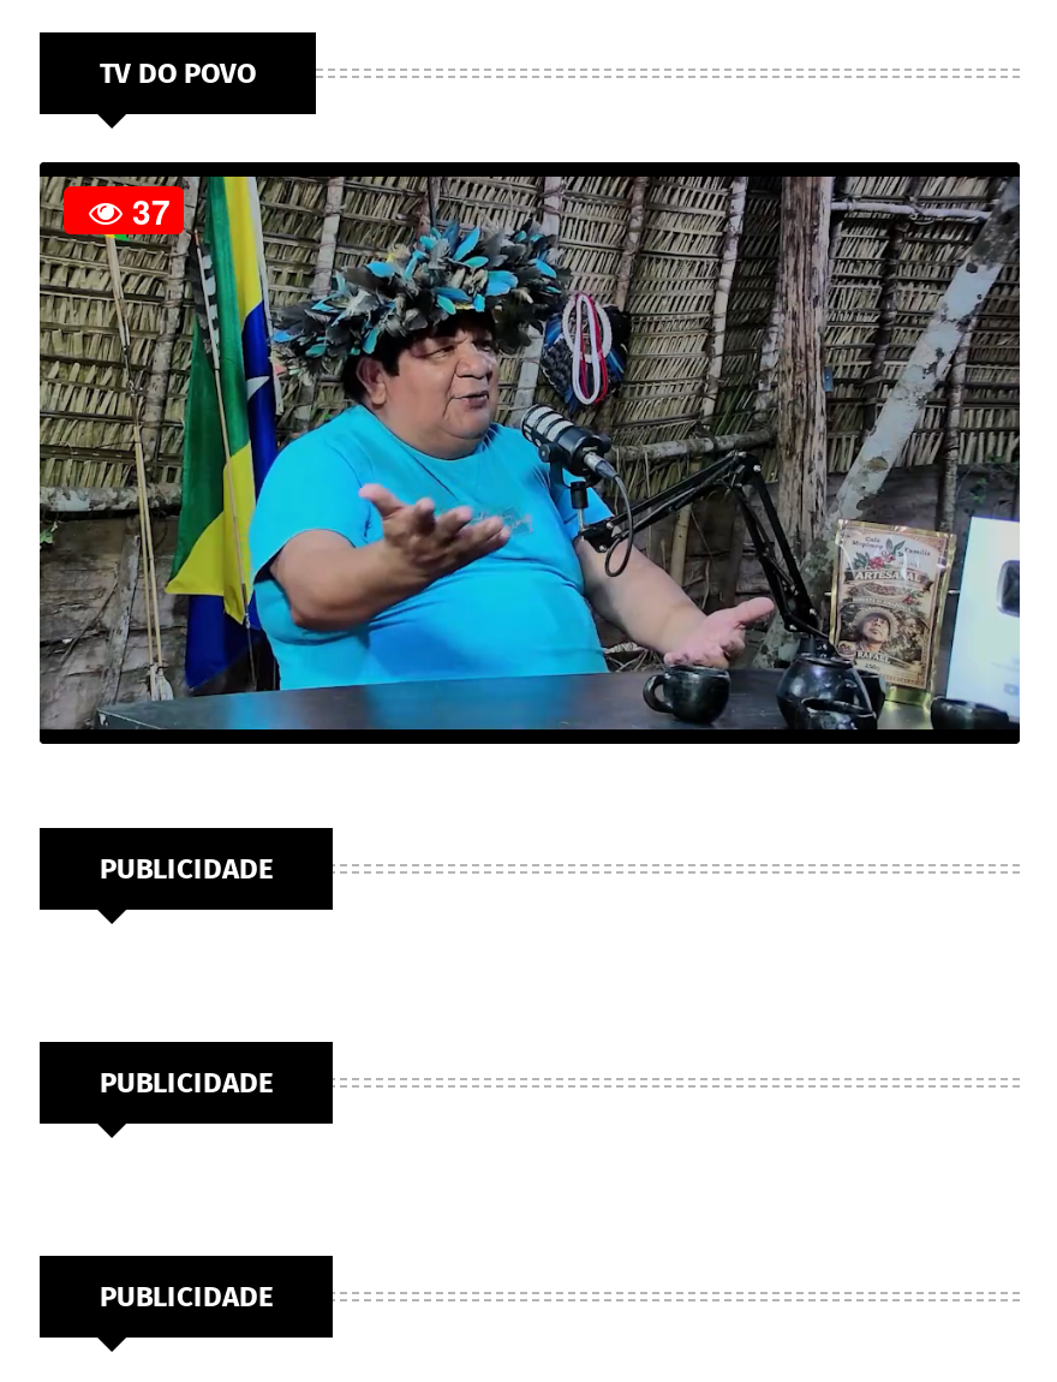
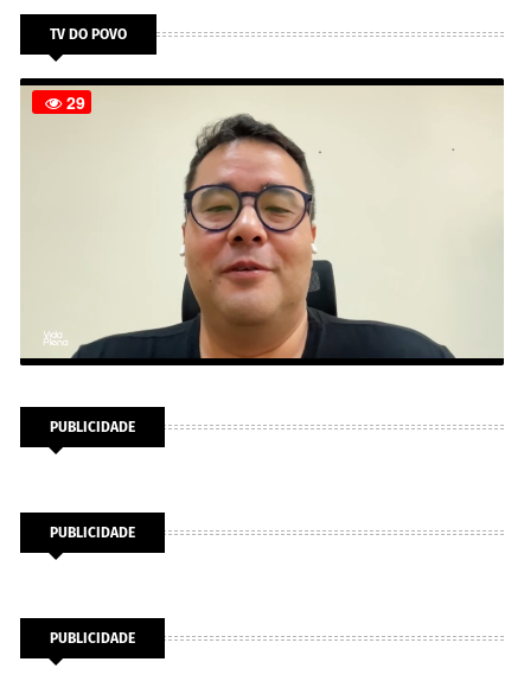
- [image]
+ [image]
